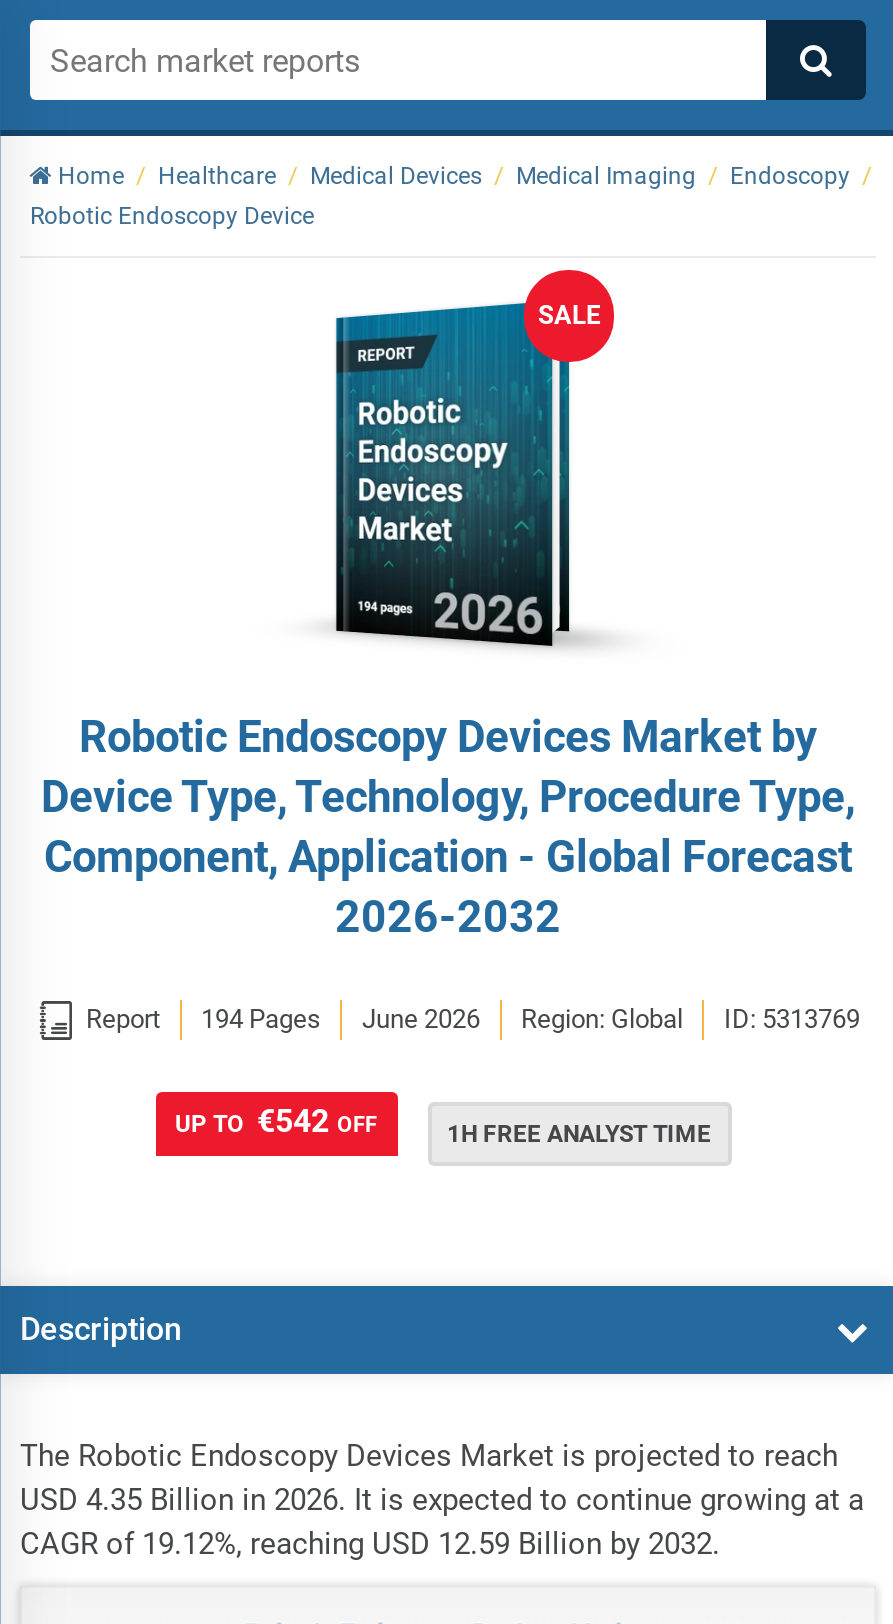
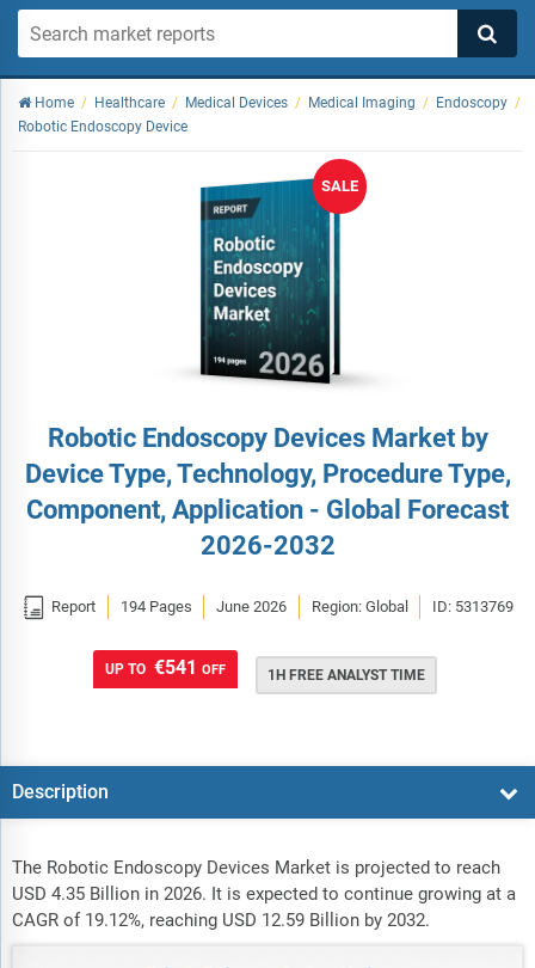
- UP TO €542 OFF
+ UP TO €541 OFF
